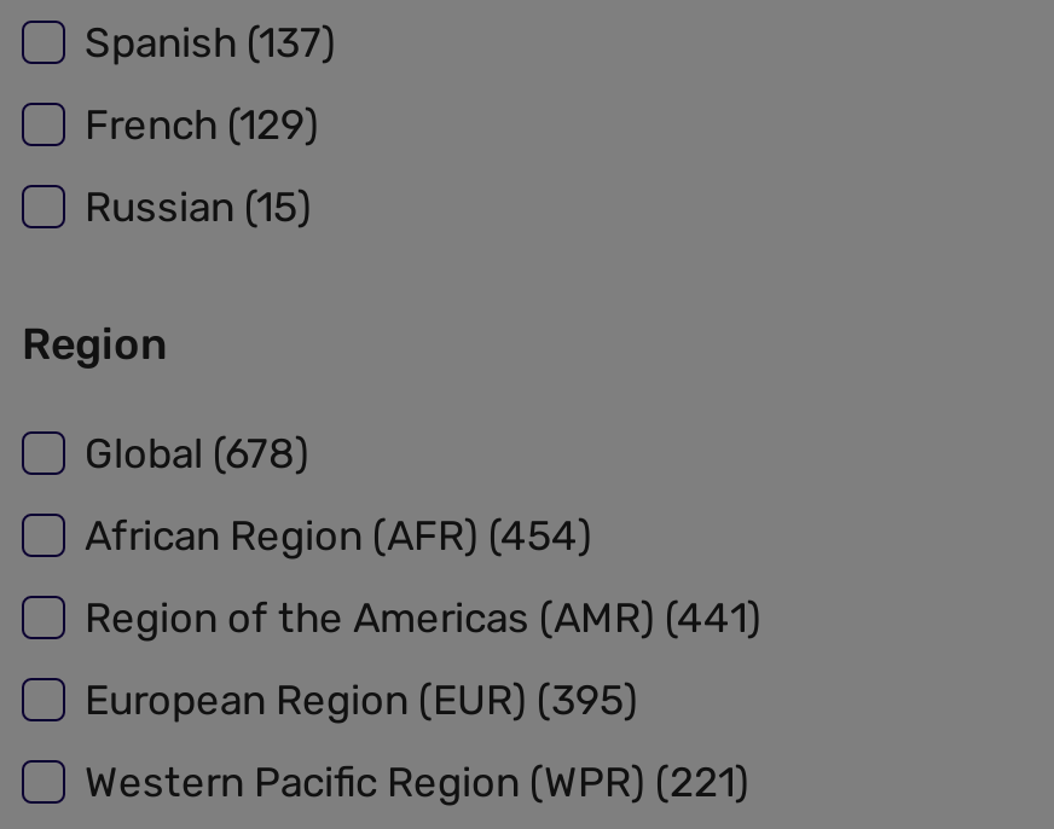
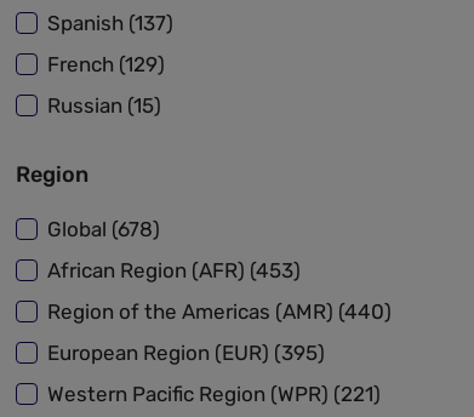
- African Region (AFR) (454)
+ African Region (AFR) (453)

- Region of the Americas (AMR) (441)
+ Region of the Americas (AMR) (440)
